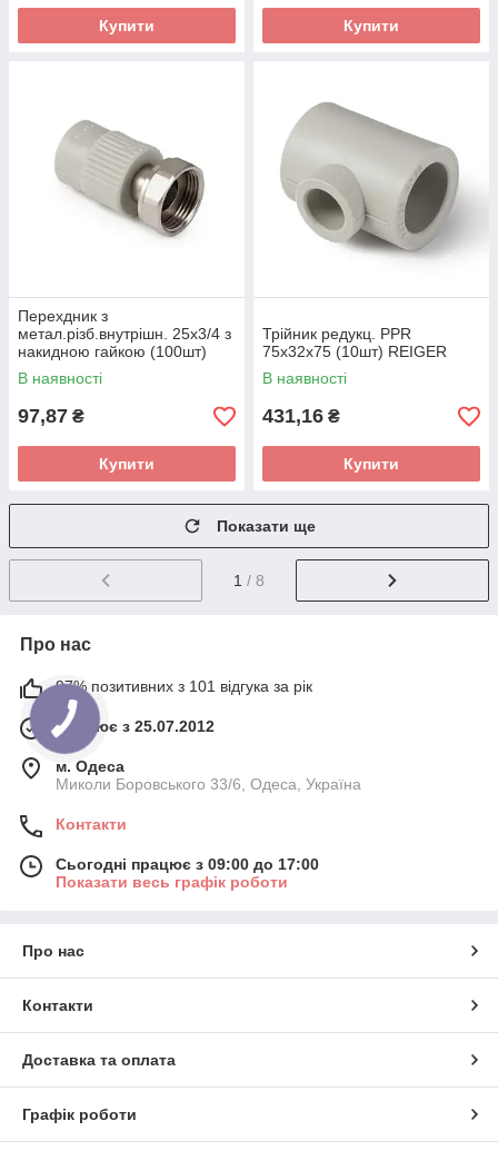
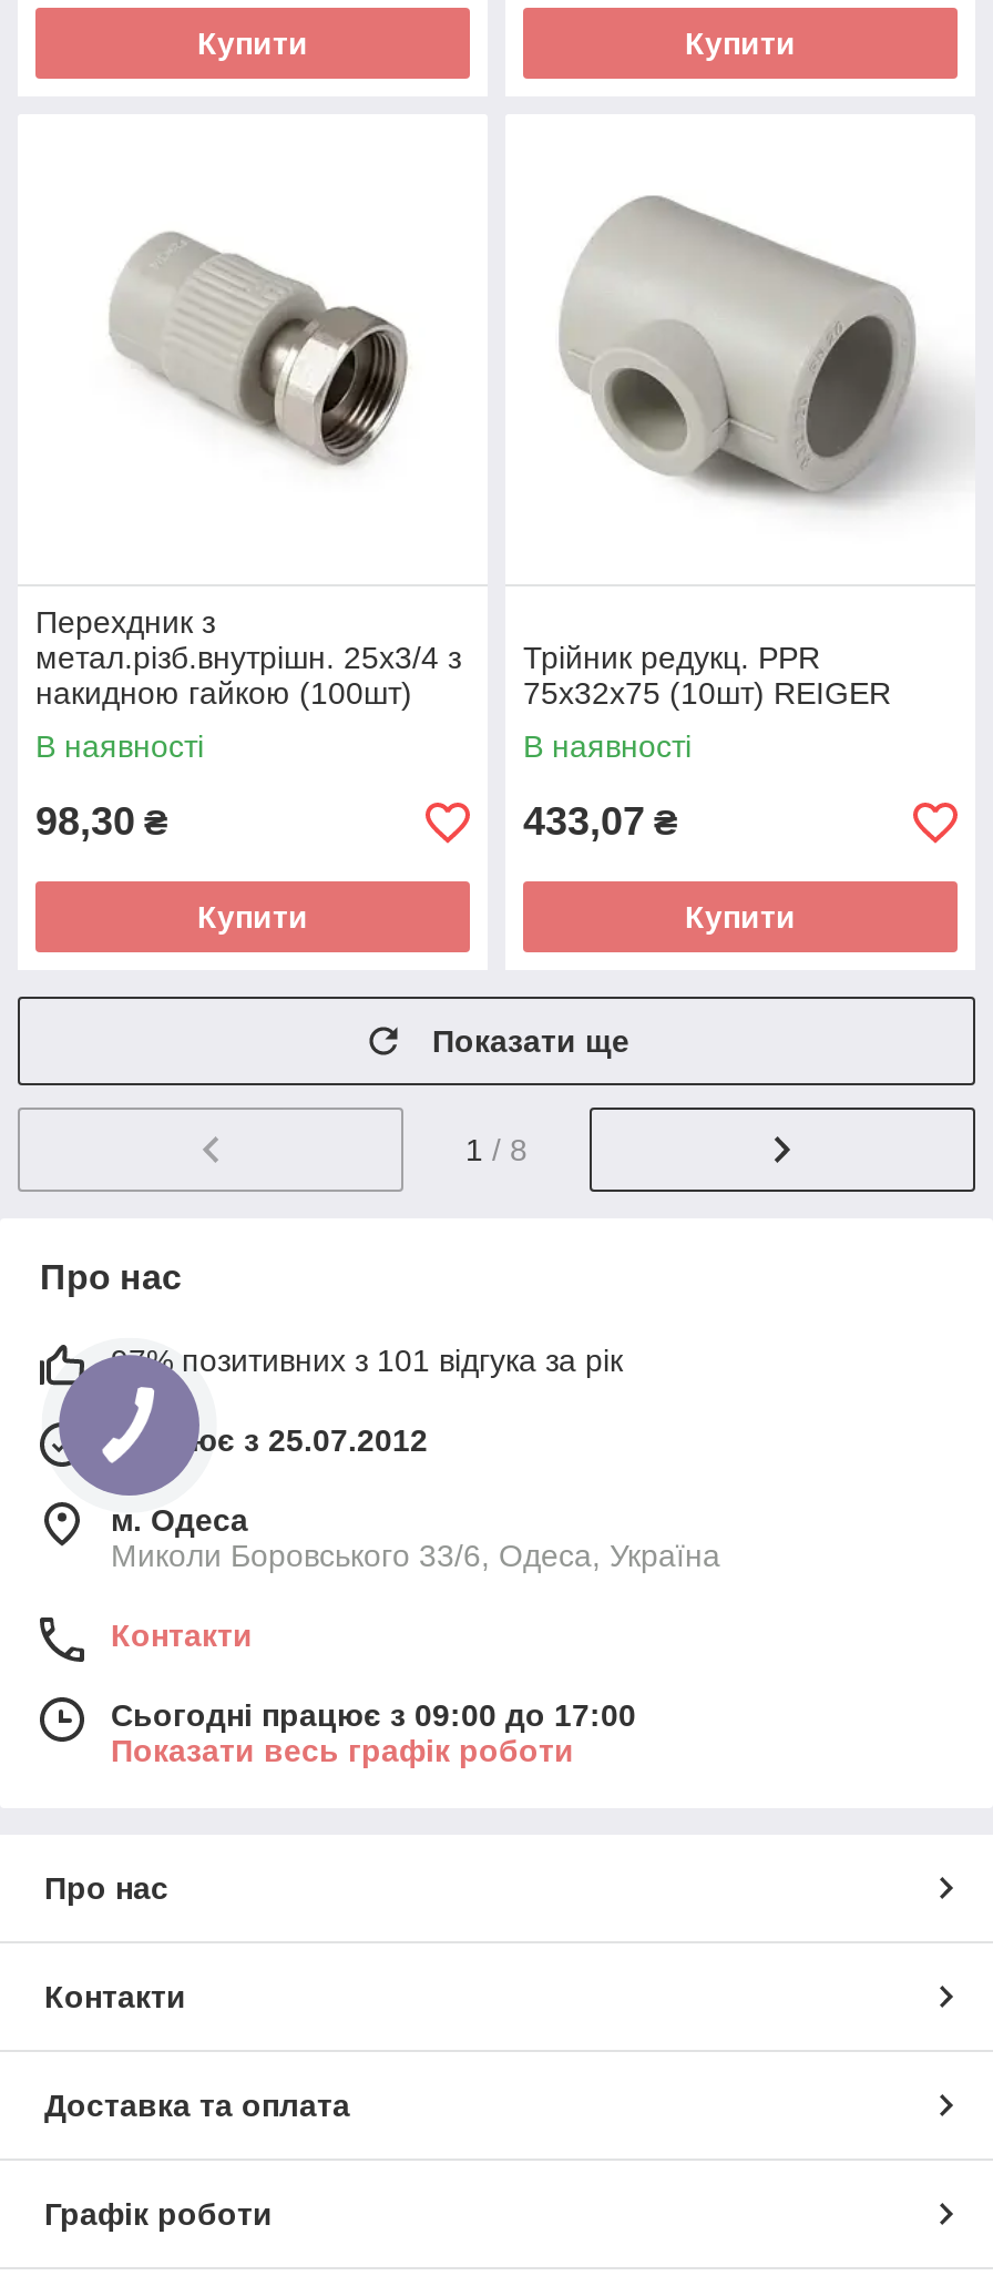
- 97,87 ₴
+ 98,30 ₴

- 431,16 ₴
+ 433,07 ₴
